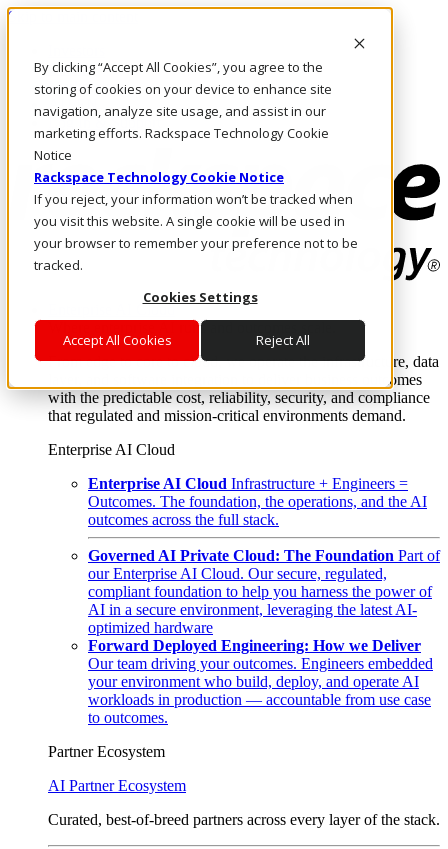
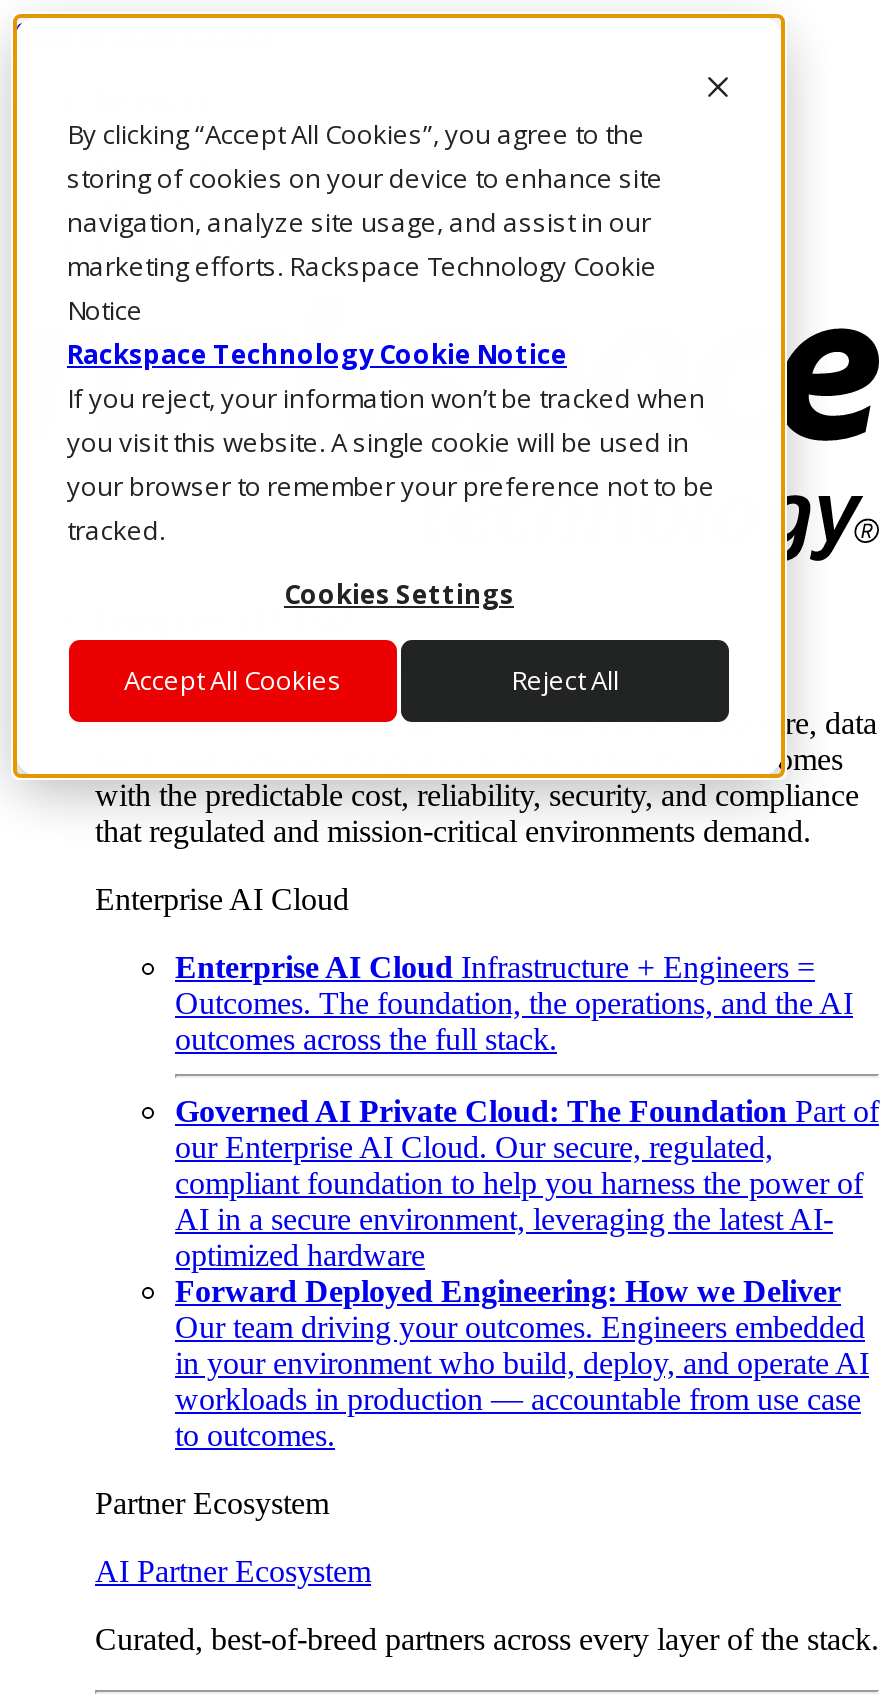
- your environment who build, deploy, and operate AI
+ in your environment who build, deploy, and operate AI
